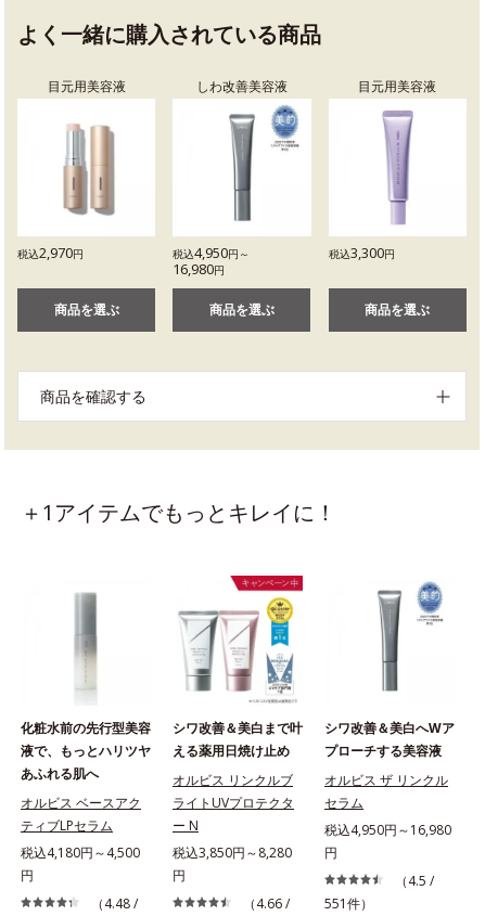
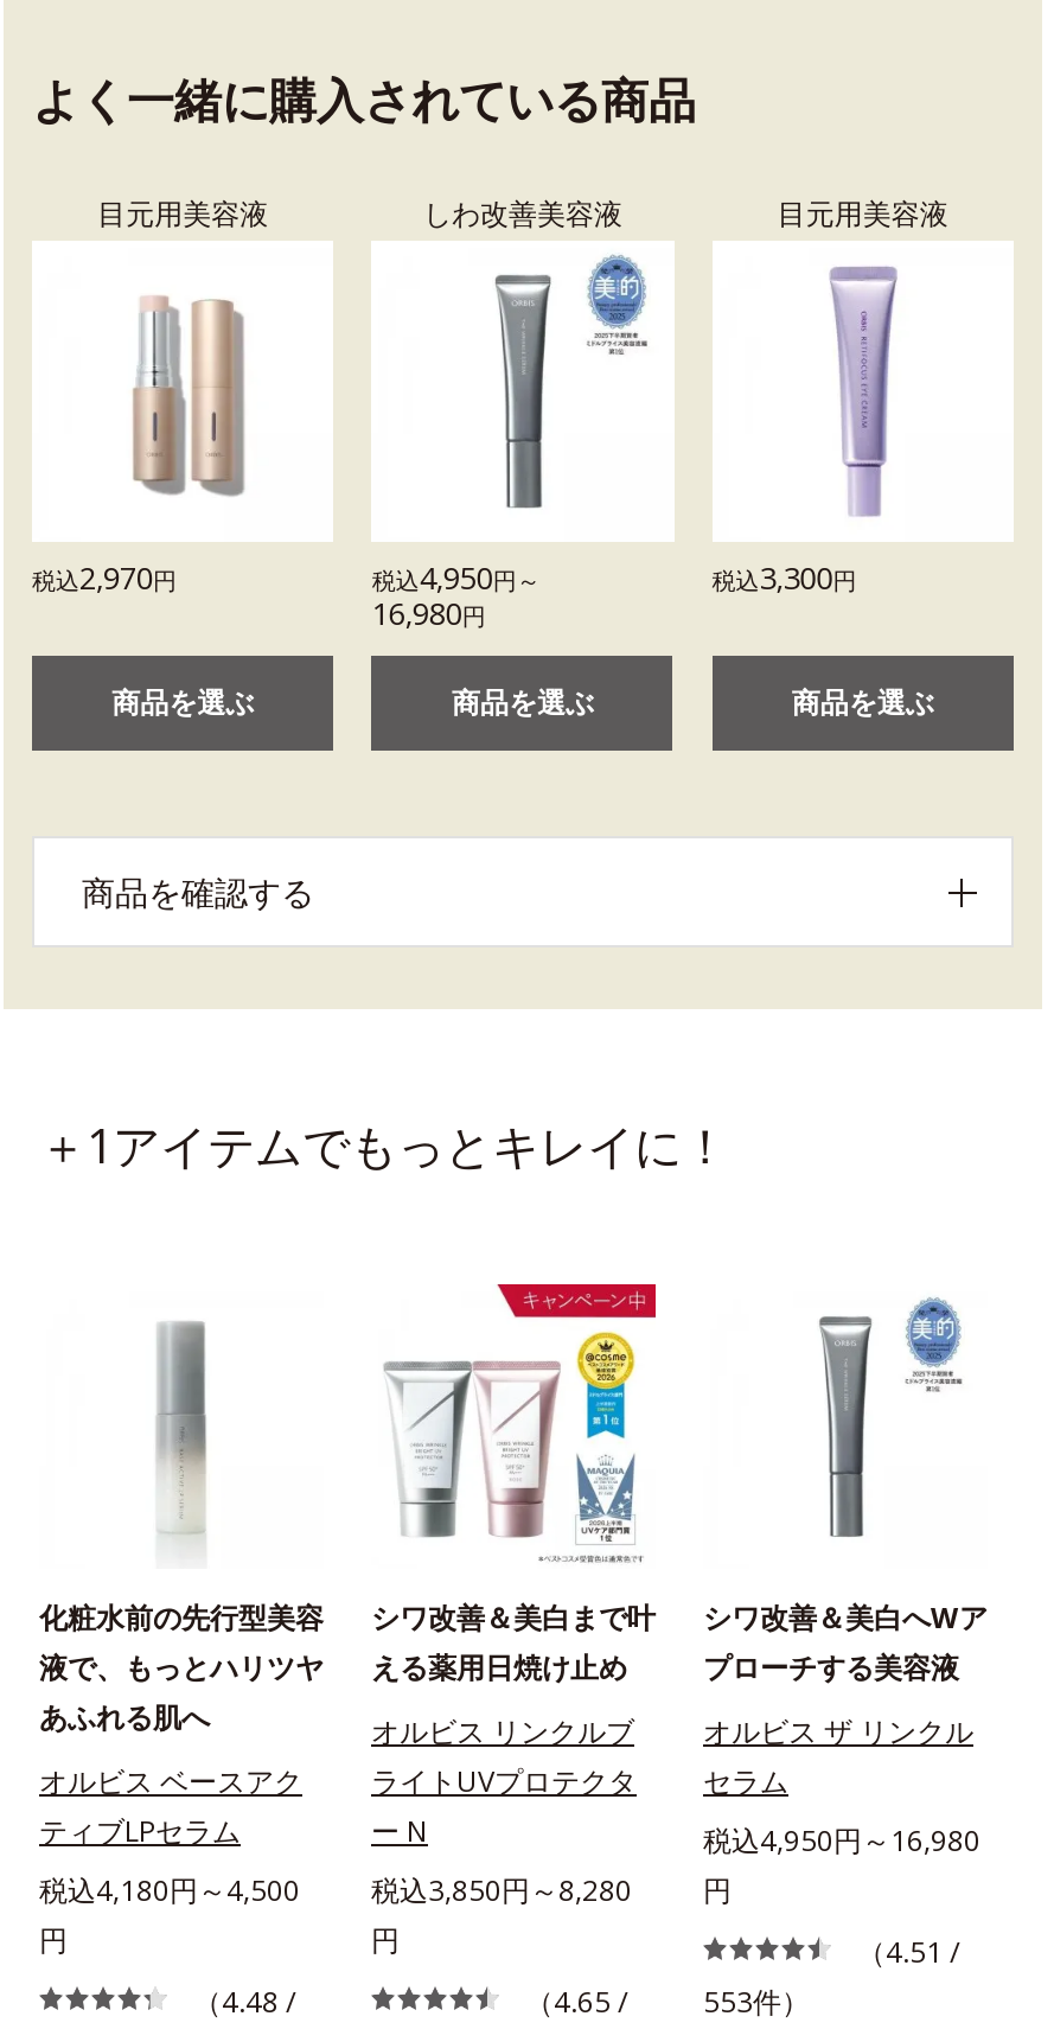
- （4.5 /
+ （4.51 /

- （4.66 /
+ （4.65 /

- 551件）
+ 553件）
